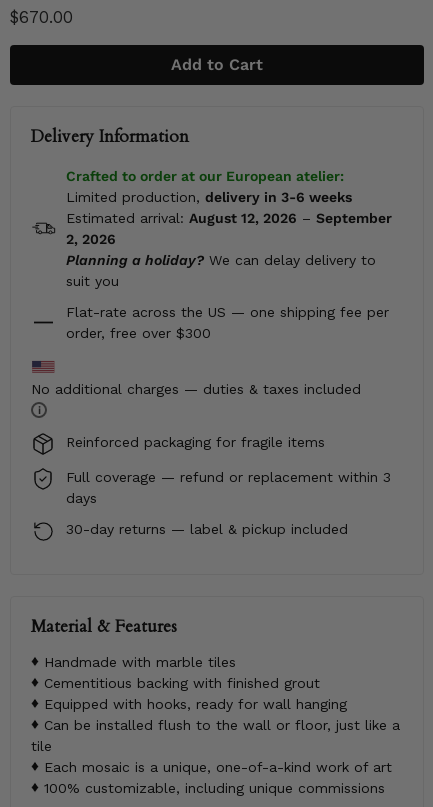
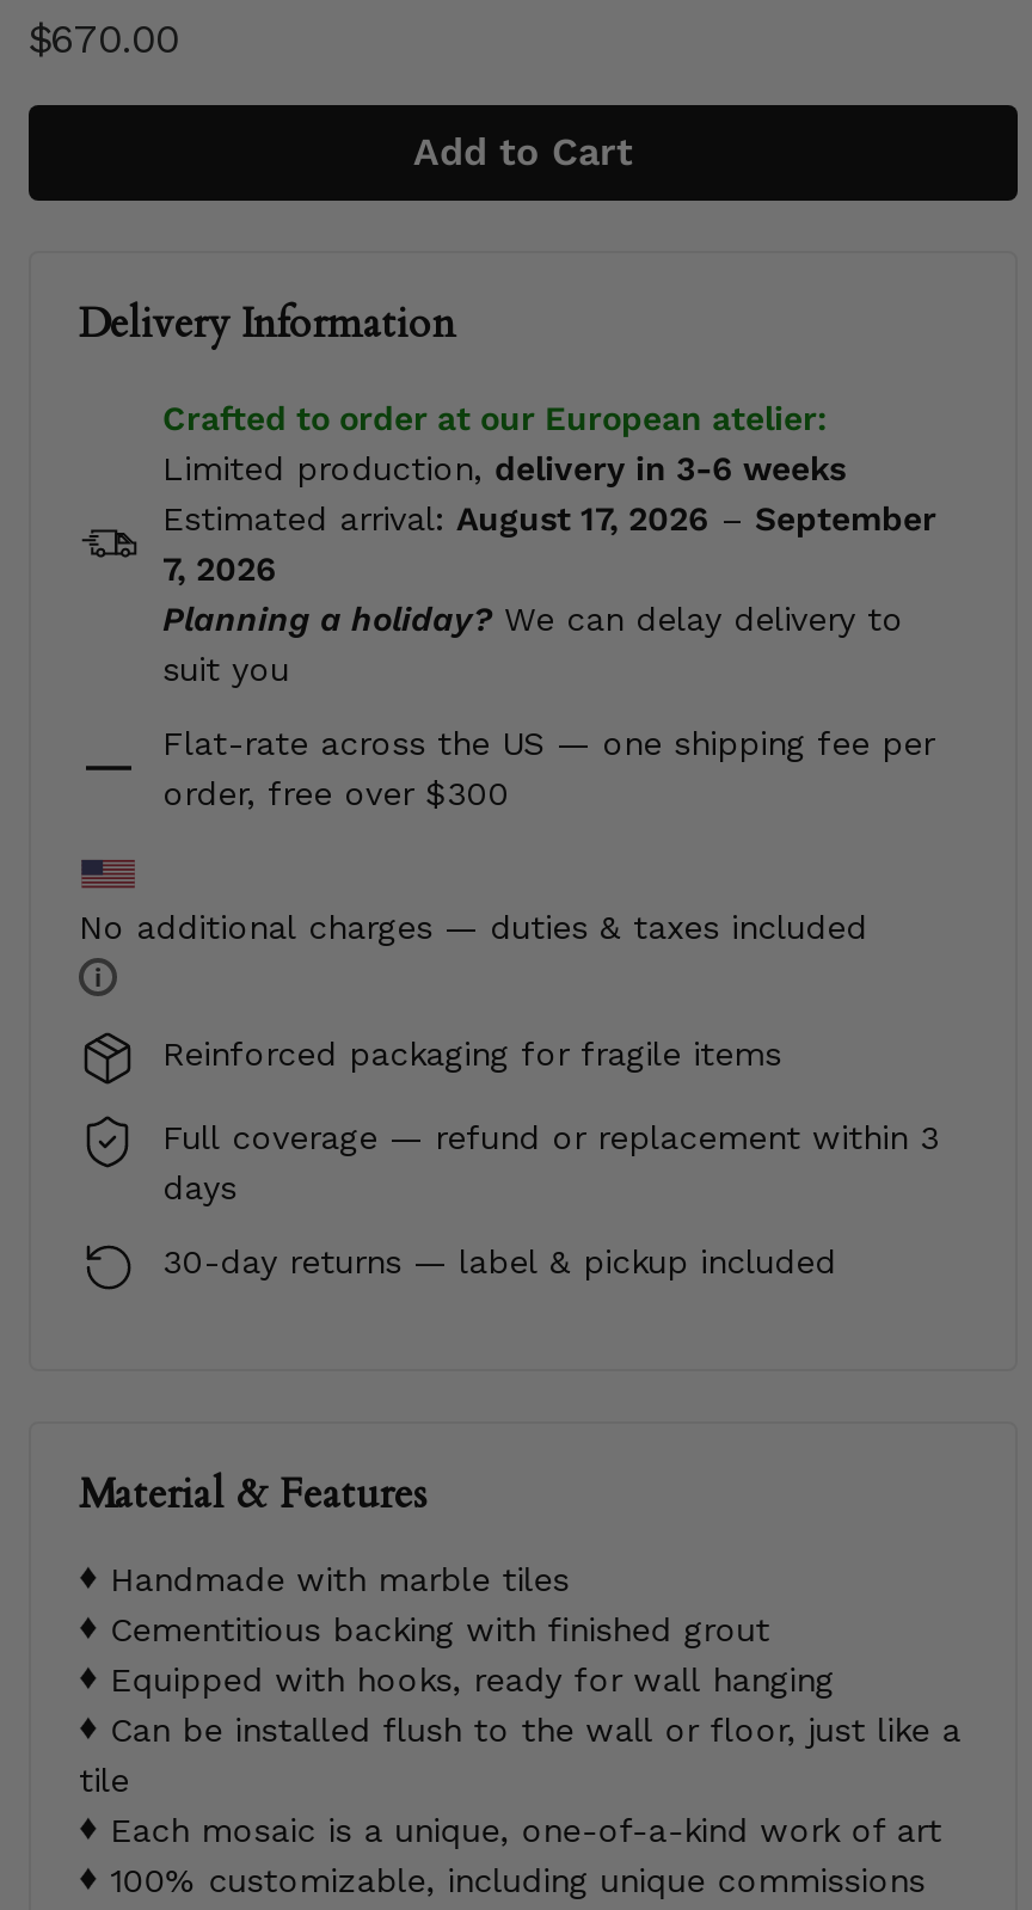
- Estimated arrival: August 12, 2026 – September
+ Estimated arrival: August 17, 2026 – September

- 2, 2026
+ 7, 2026
